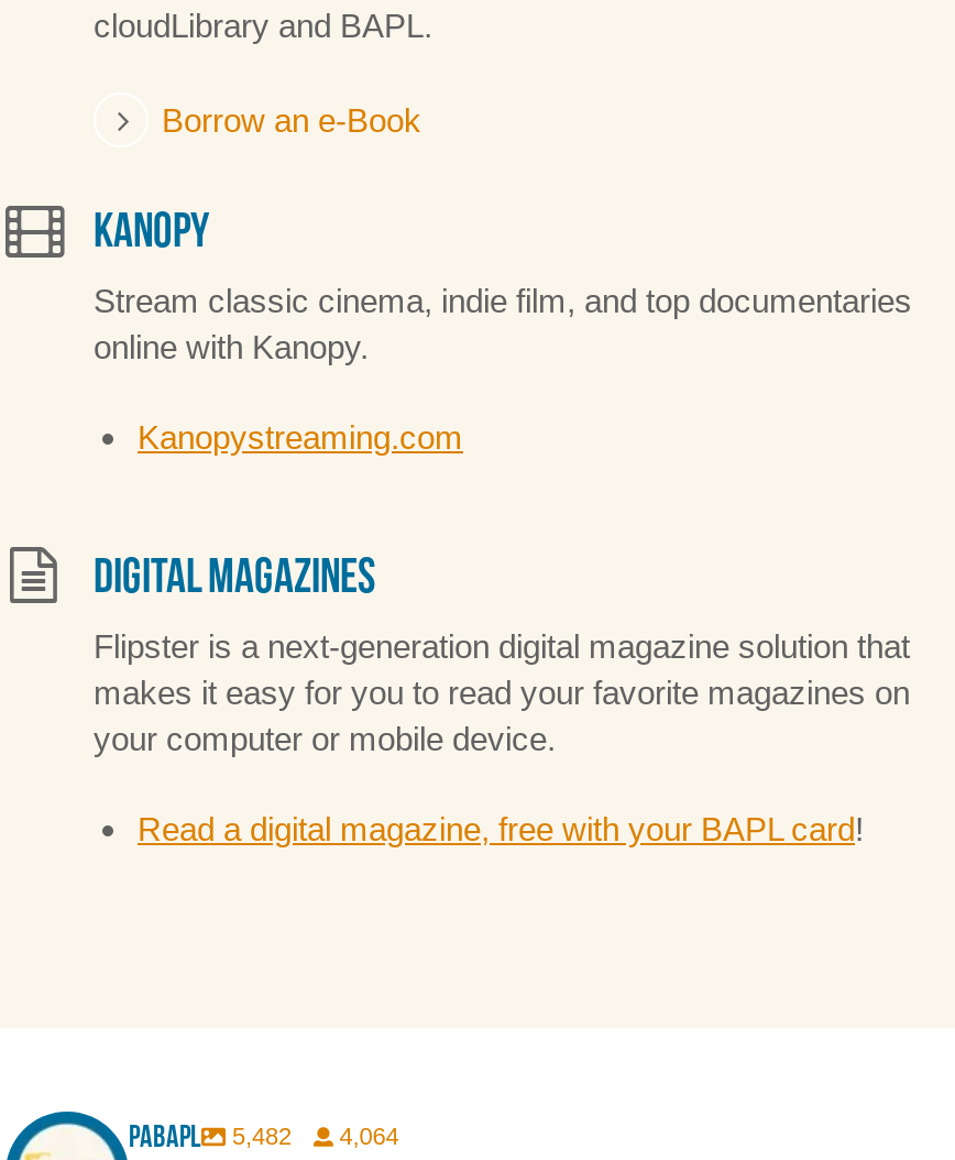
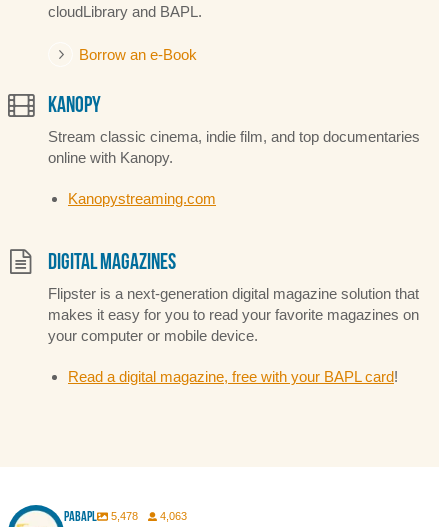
- 5,482
+ 5,478

- 4,064
+ 4,063
